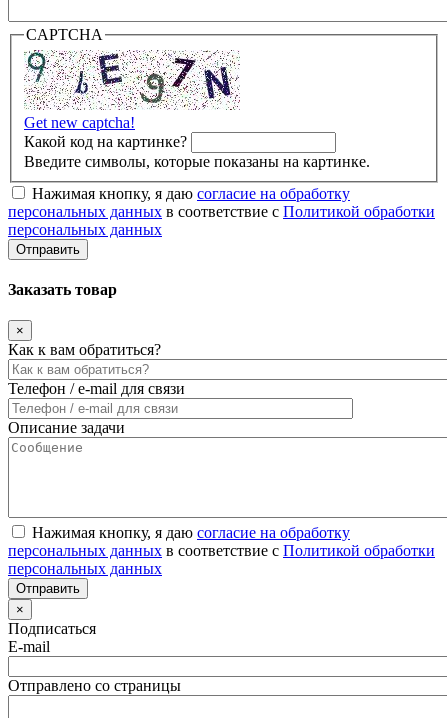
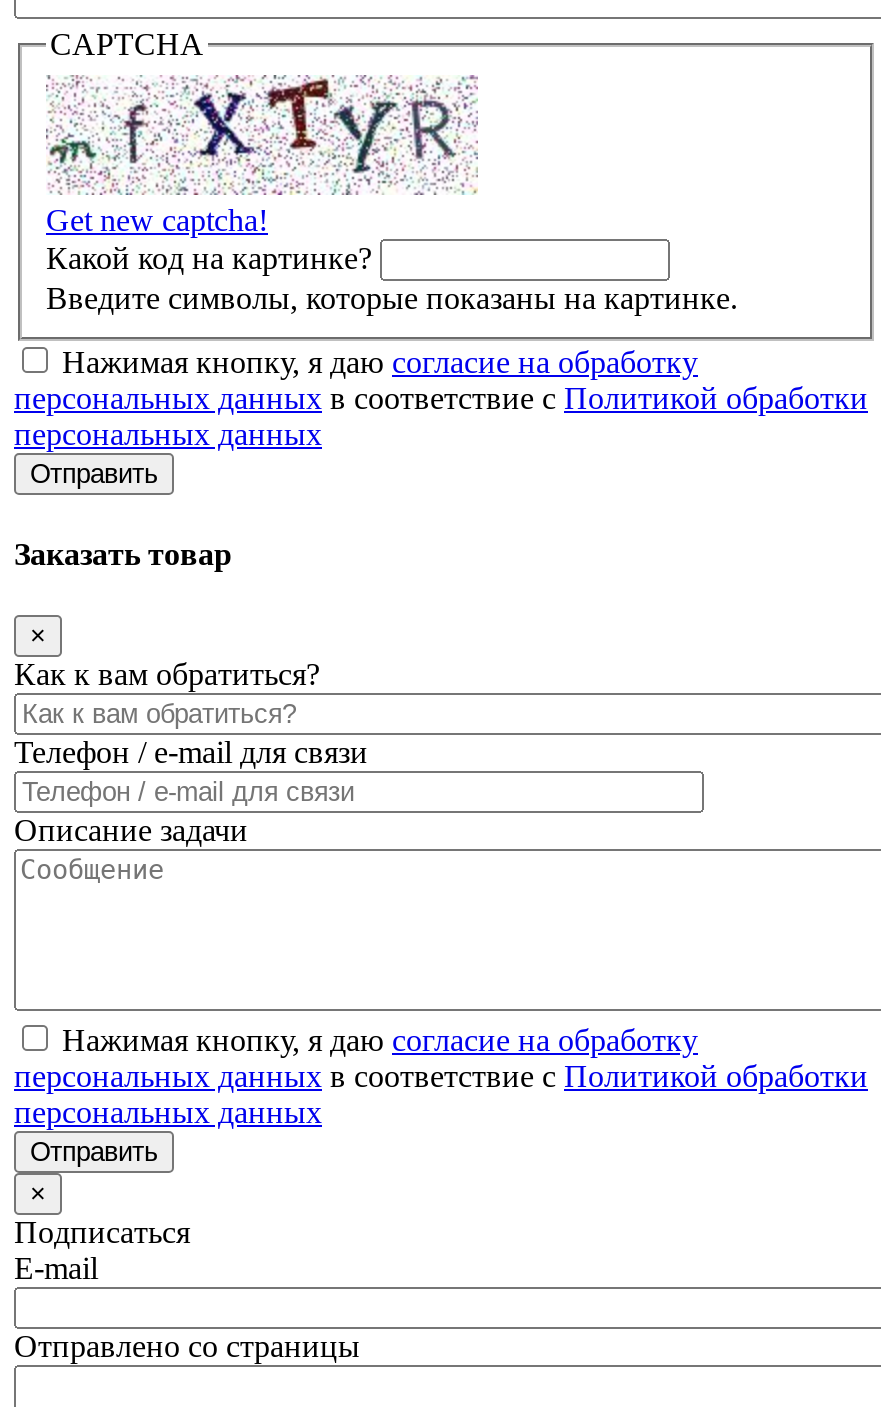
- [image]
+ [image]
